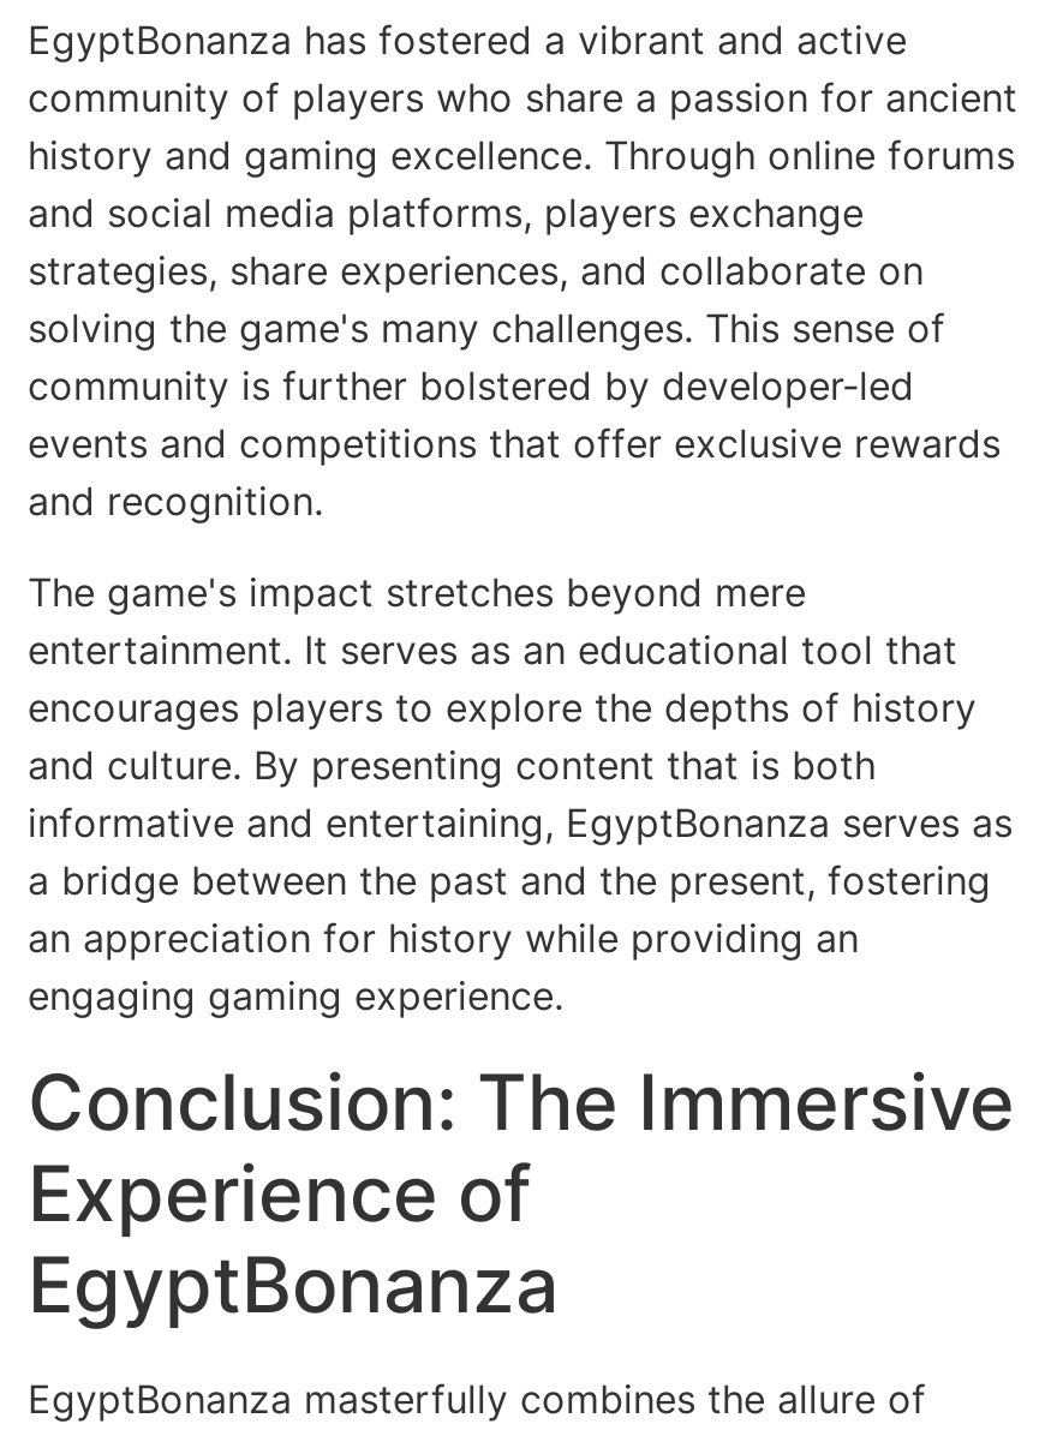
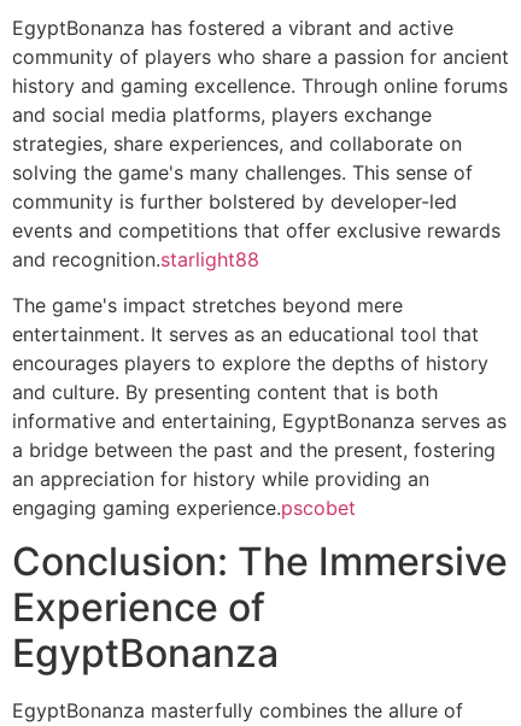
- and recognition.
+ and recognition.starlight88

- engaging gaming experience.
+ engaging gaming experience.pscobet
